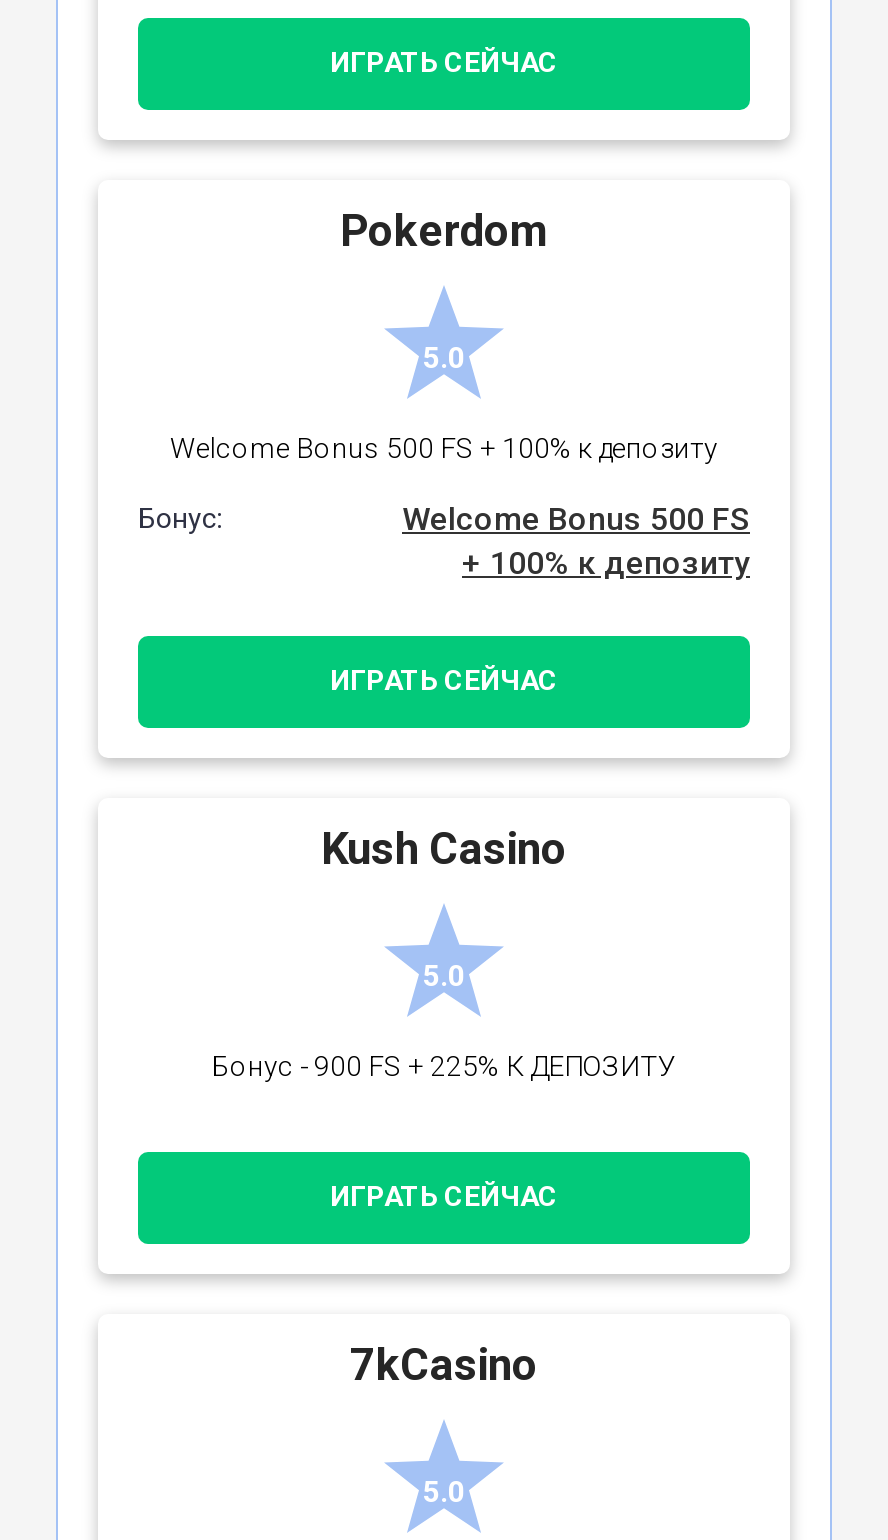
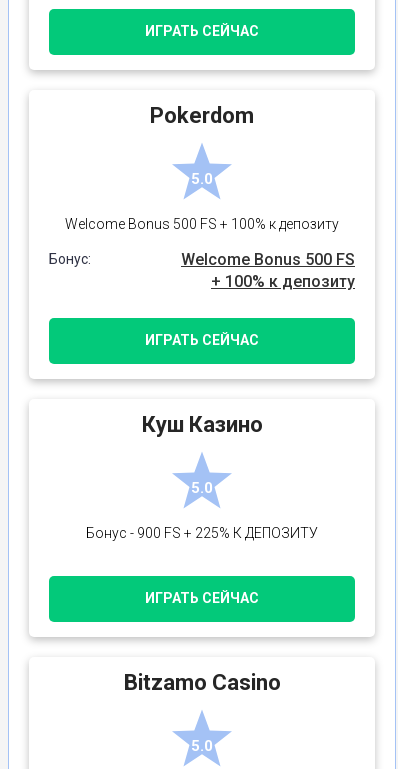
- Kush Casino
+ Куш Казино

- 7kCasino
+ Bitzamo Casino
